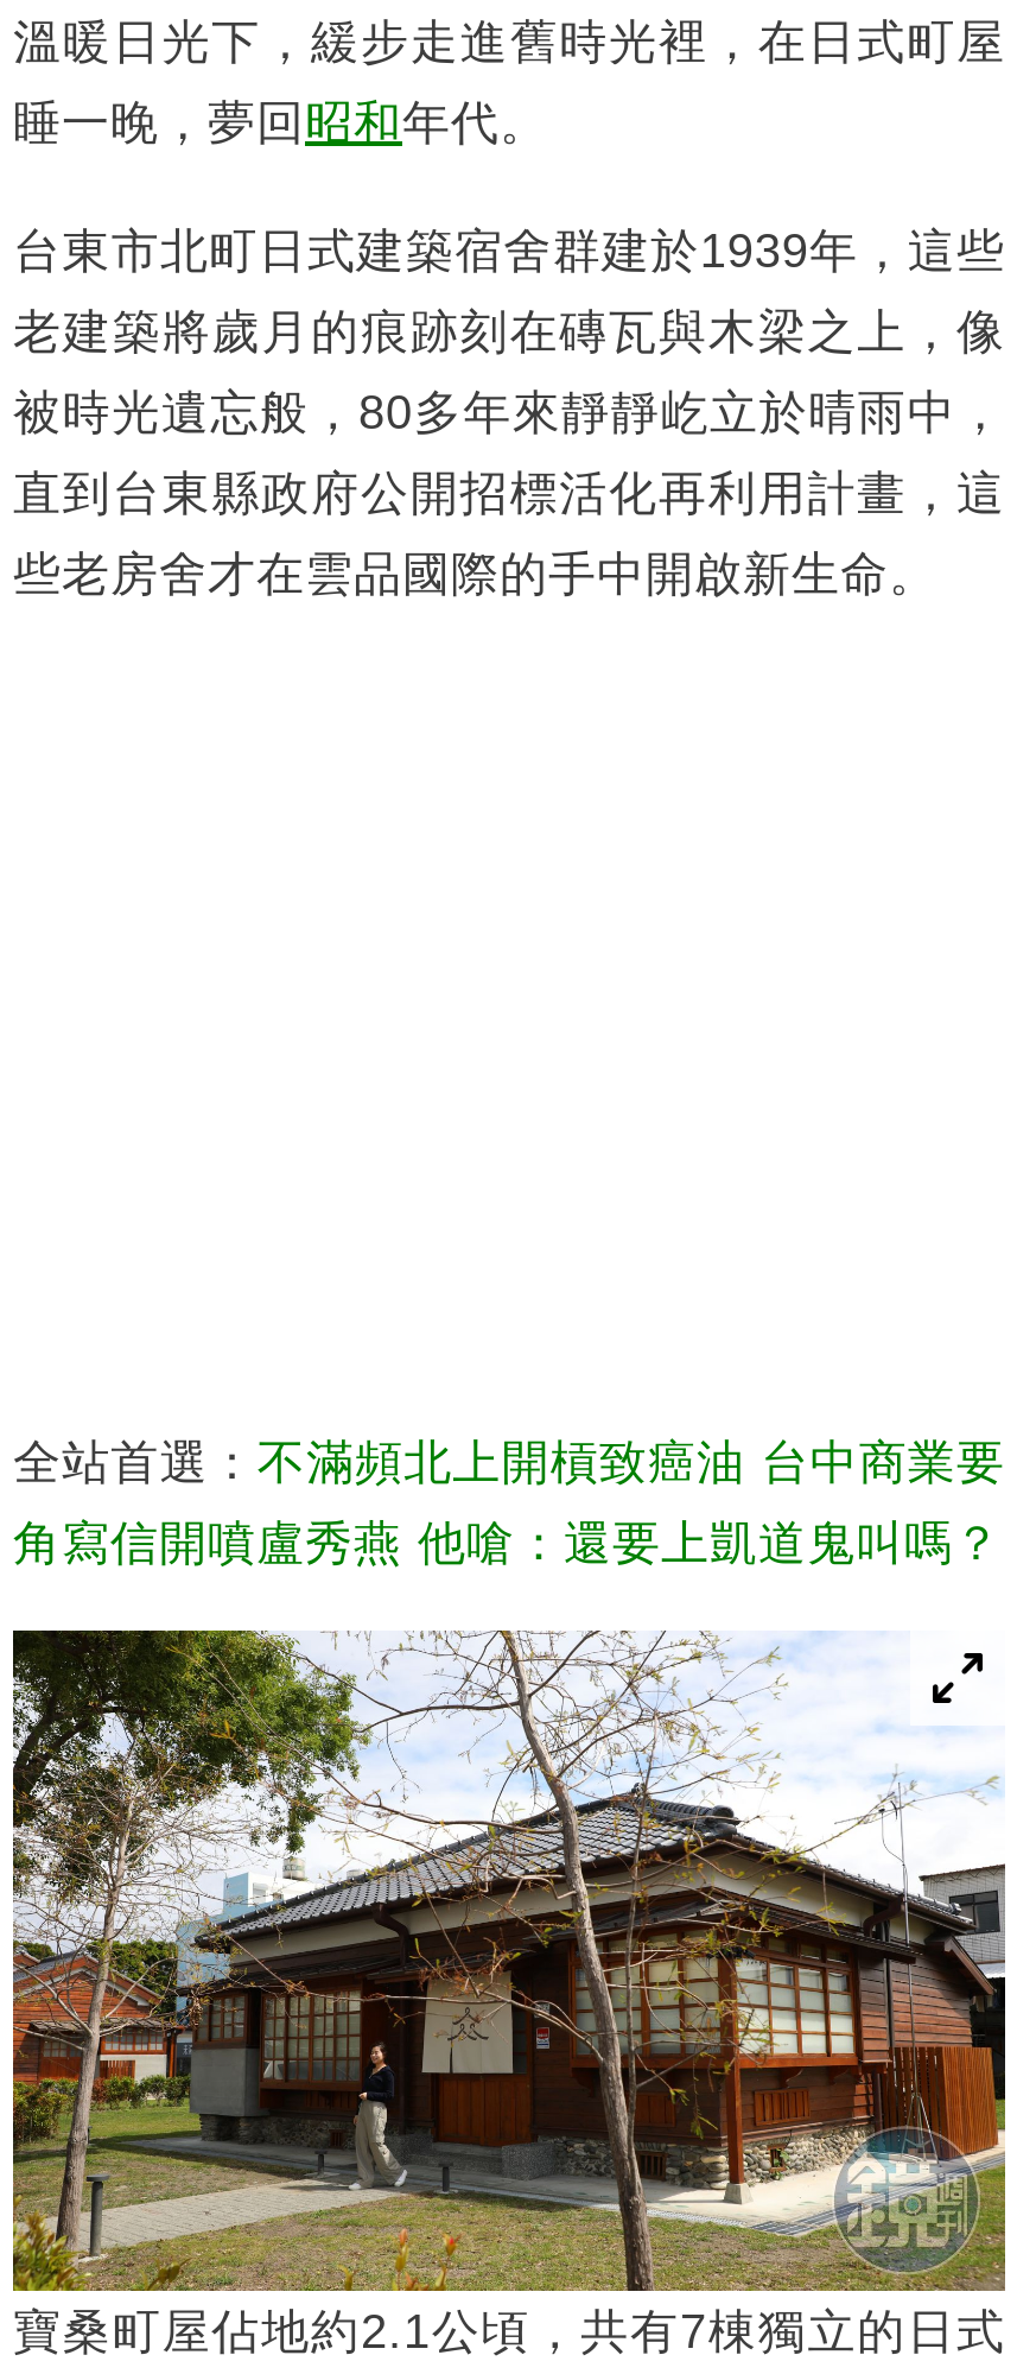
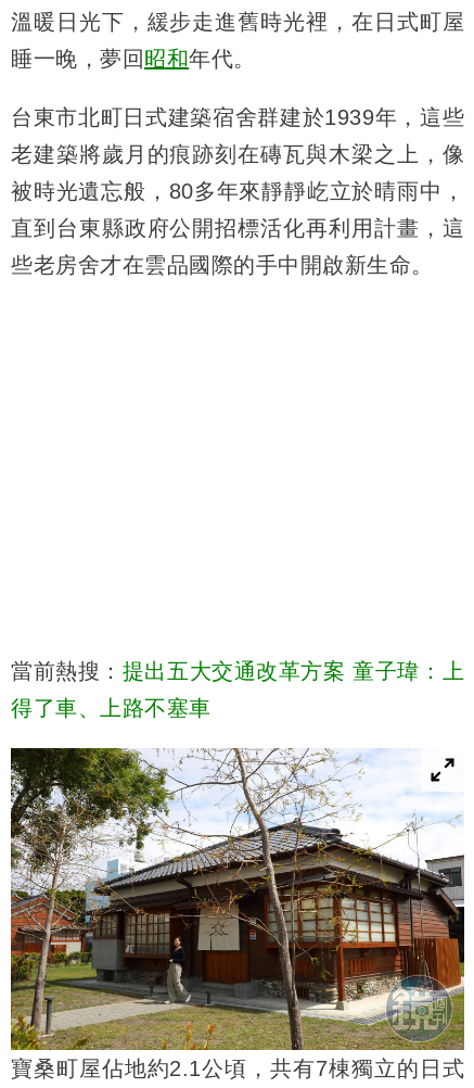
- 全站首選：不滿頻北上開槓致癌油 台中商業要
+ 當前熱搜：提出五大交通改革方案 童子瑋：上

- 角寫信開噴盧秀燕 他嗆：還要上凱道鬼叫嗎？
+ 得了車、上路不塞車
